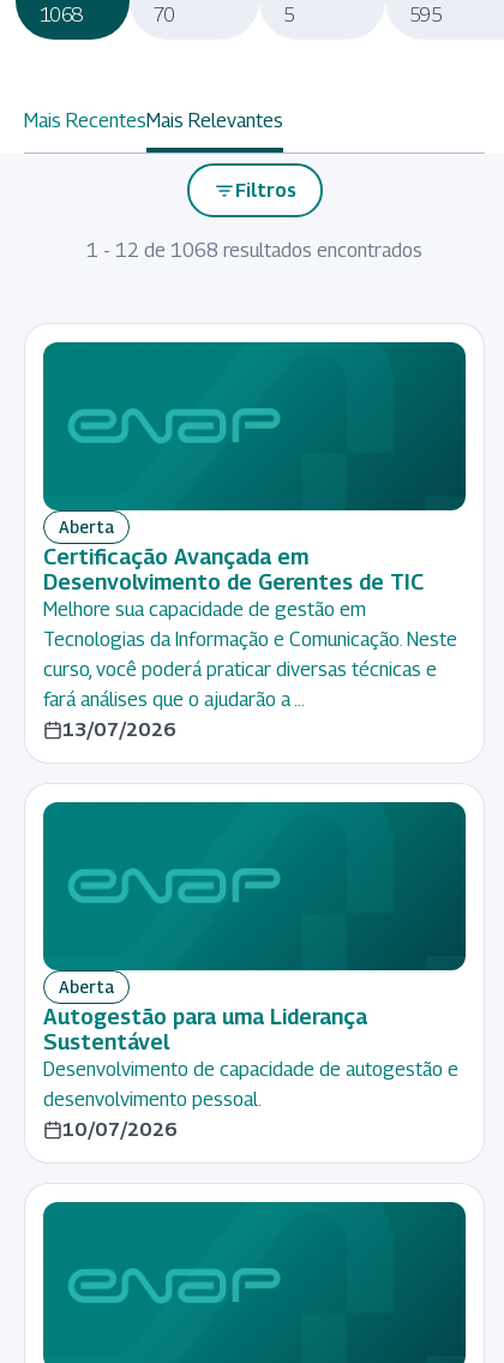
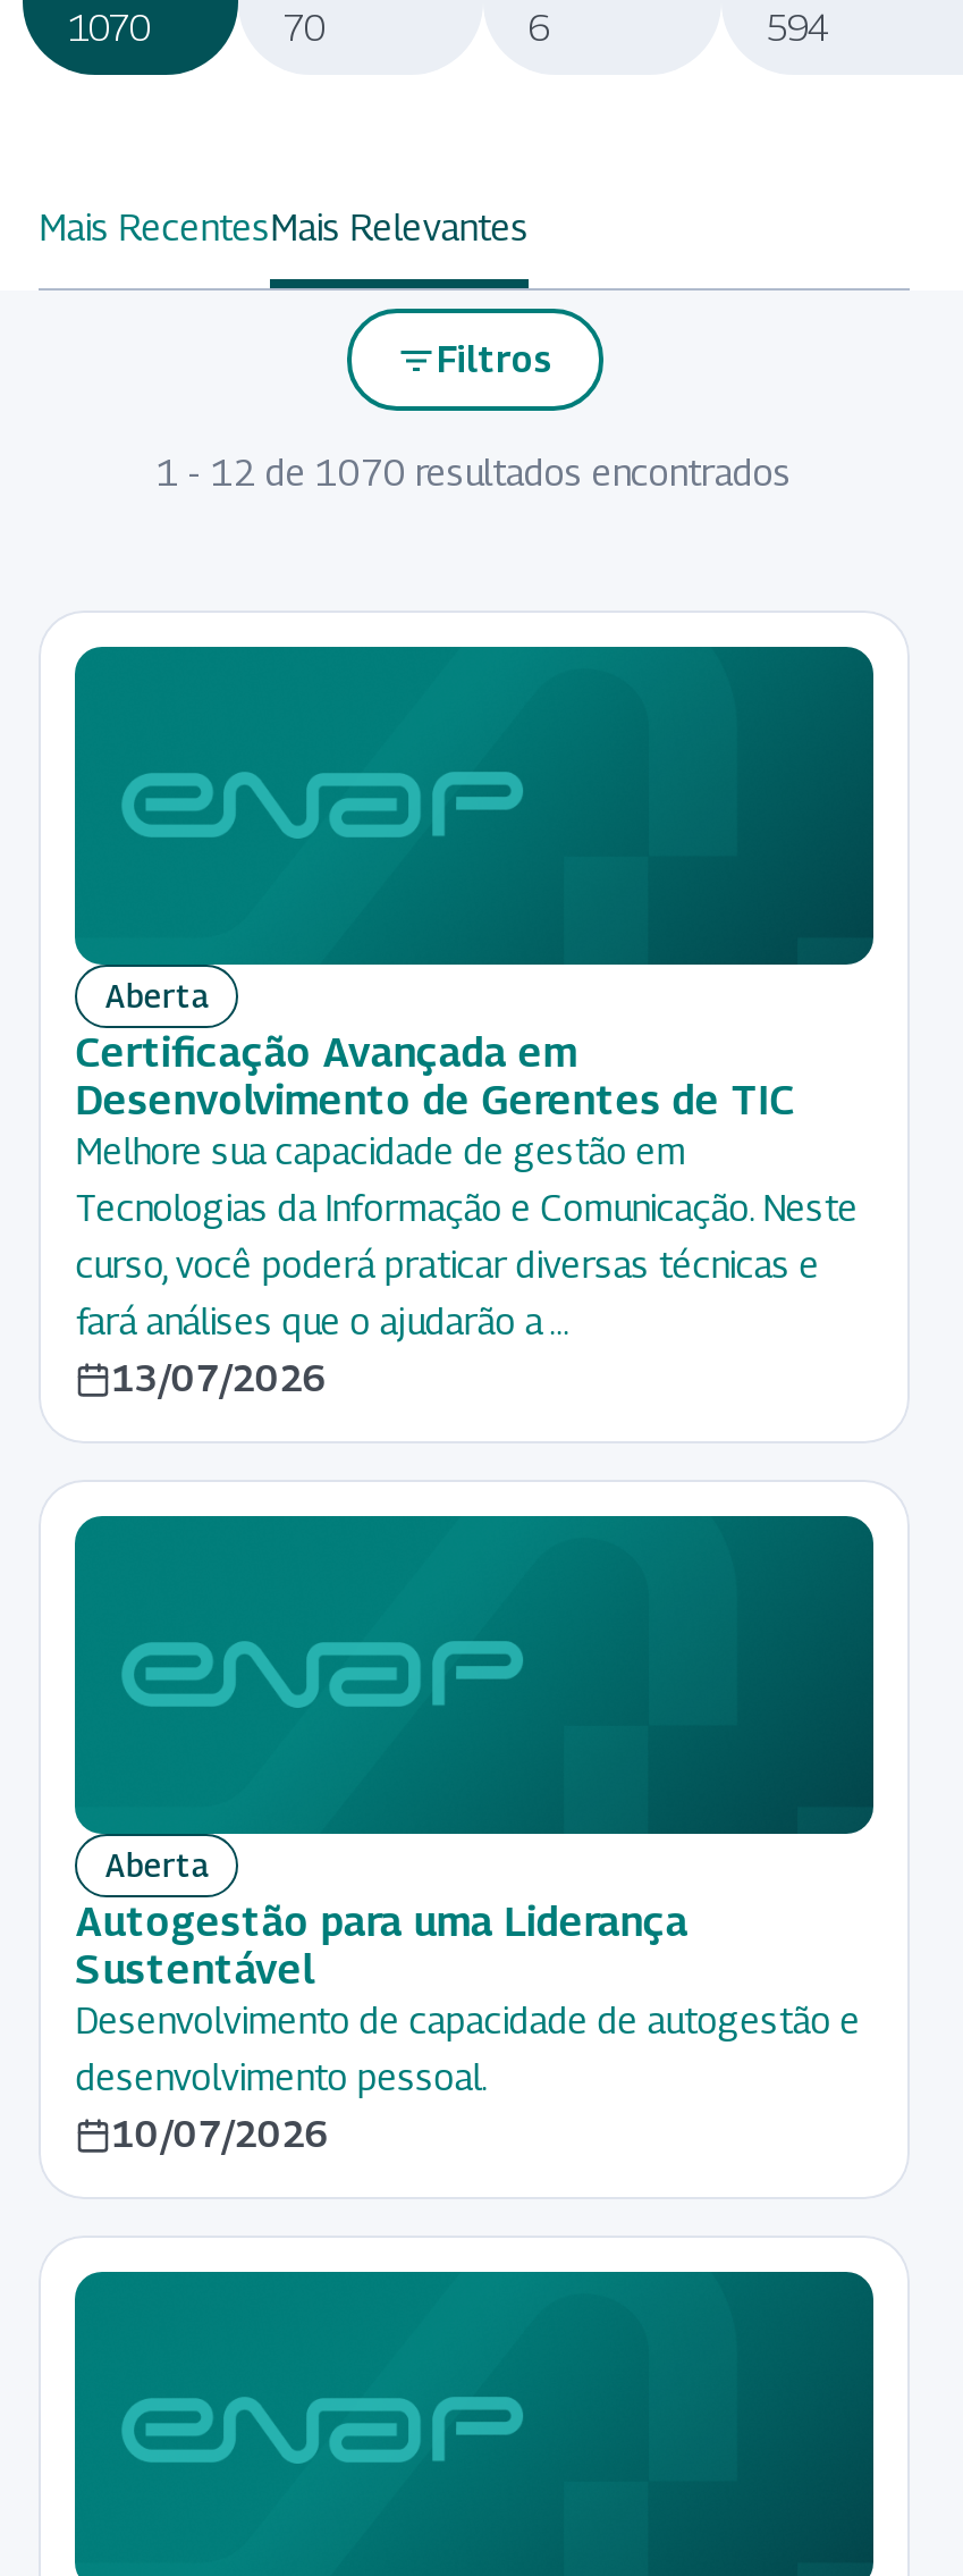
- 1068
+ 1070

- 5
+ 6

- 595
+ 594

- 1 - 12 de 1068 resultados encontrados
+ 1 - 12 de 1070 resultados encontrados
